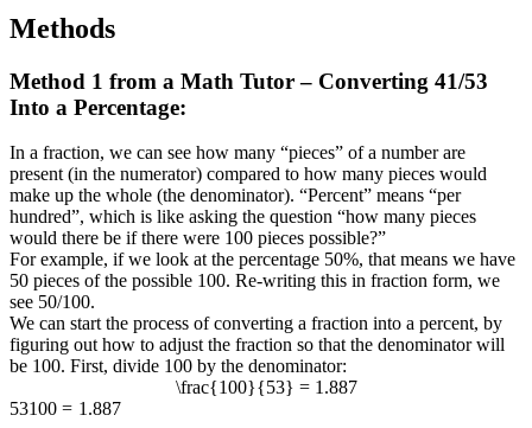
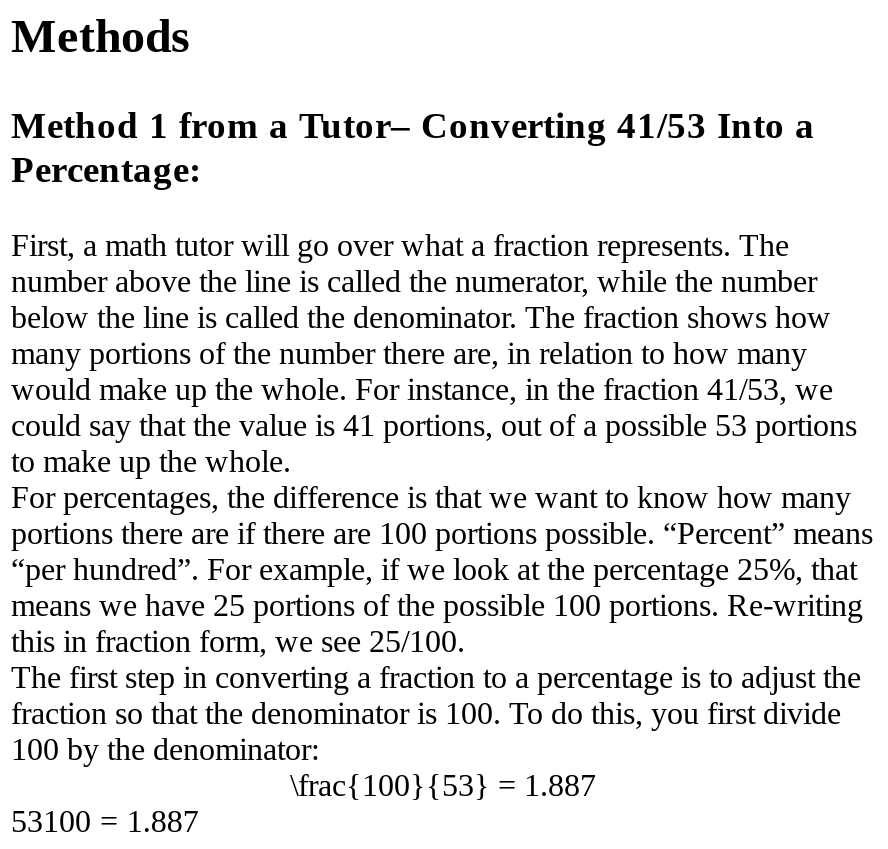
- Method 1 from a Math Tutor – Converting 41/53
- Into a Percentage:
+ Method 1 from a Tutor– Converting 41/53 Into a
+ Percentage:

- In a fraction, we can see how many “pieces” of a number are
- present (in the numerator) compared to how many pieces would
- make up the whole (the denominator). “Percent” means “per
- hundred”, which is like asking the question “how many pieces
- would there be if there were 100 pieces possible?”
- For example, if we look at the percentage 50%, that means we have
- 50 pieces of the possible 100. Re-writing this in fraction form, we
- see 50/100.
- We can start the process of converting a fraction into a percent, by
- figuring out how to adjust the fraction so that the denominator will
- be 100. First, divide 100 by the denominator:
+ First, a math tutor will go over what a fraction represents. The
+ number above the line is called the numerator, while the number
+ below the line is called the denominator. The fraction shows how
+ many portions of the number there are, in relation to how many
+ would make up the whole. For instance, in the fraction 41/53, we
+ could say that the value is 41 portions, out of a possible 53 portions
+ to make up the whole.
+ For percentages, the difference is that we want to know how many
+ portions there are if there are 100 portions possible. “Percent” means
+ “per hundred”. For example, if we look at the percentage 25%, that
+ means we have 25 portions of the possible 100 portions. Re-writing
+ this in fraction form, we see 25/100.
+ The first step in converting a fraction to a percentage is to adjust the
+ fraction so that the denominator is 100. To do this, you first divide
+ 100 by the denominator:
